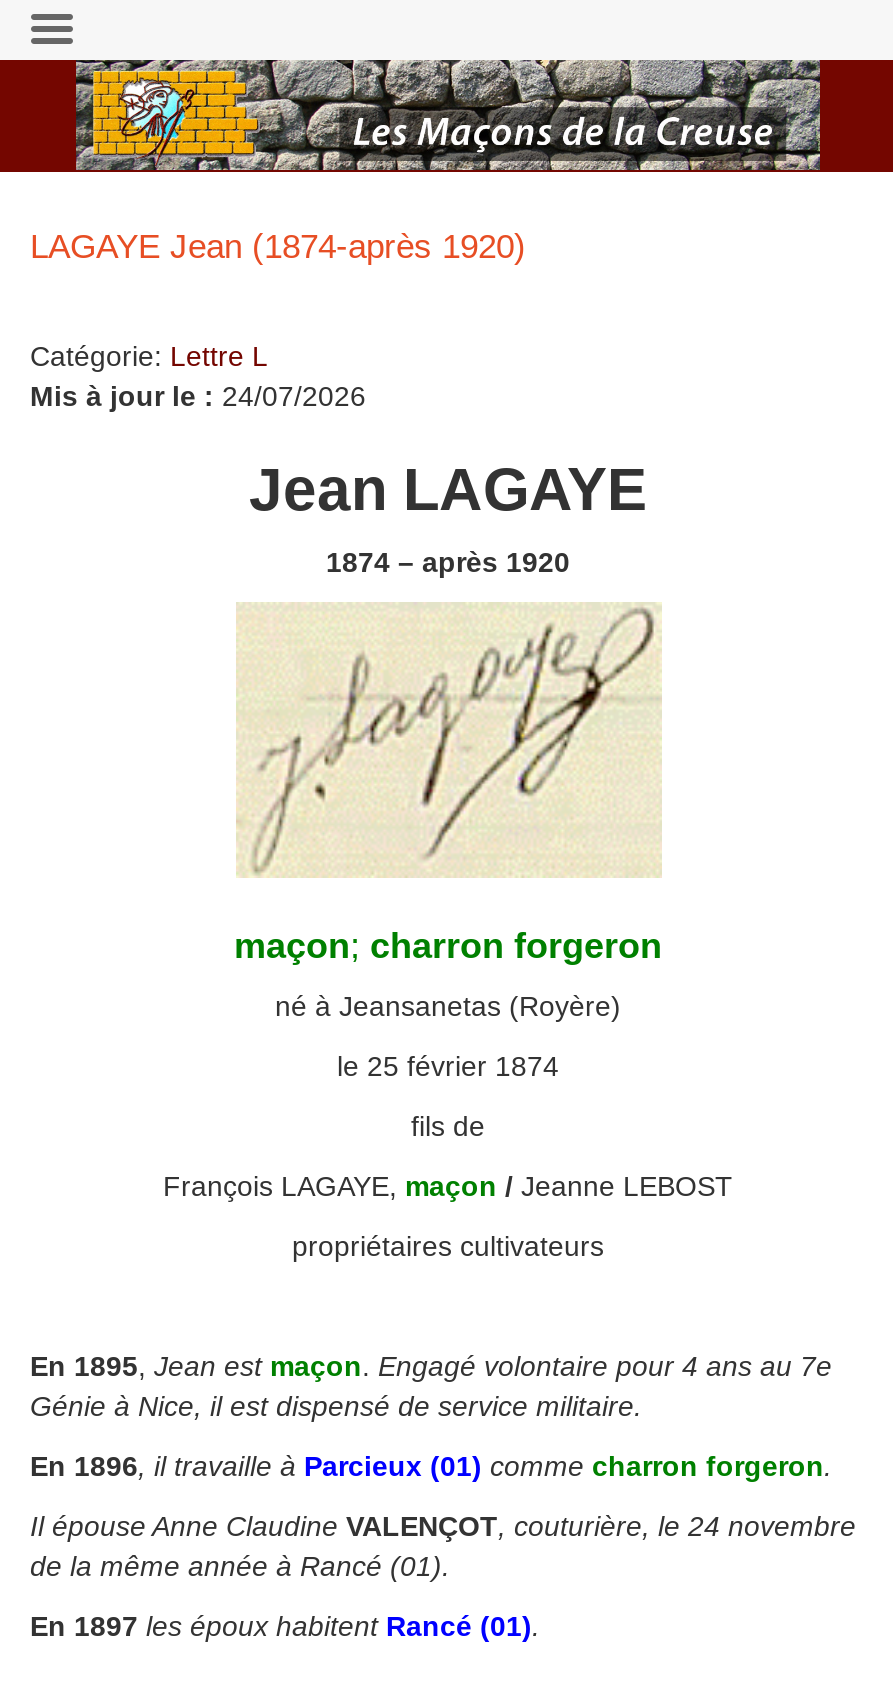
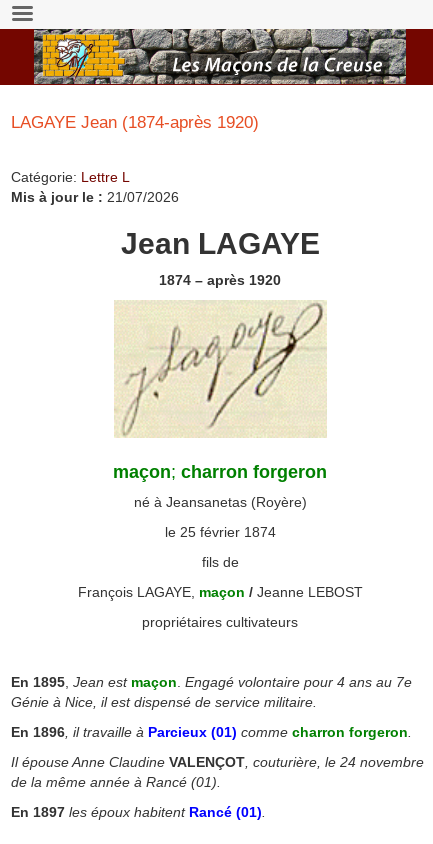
- Mis à jour le : 24/07/2026
+ Mis à jour le : 21/07/2026
